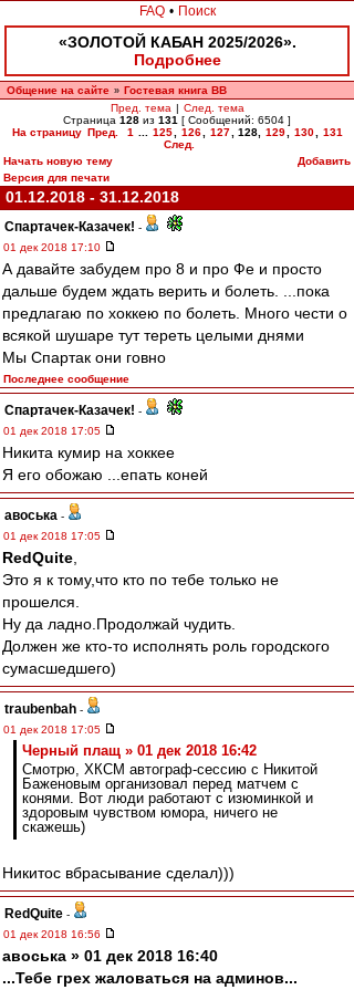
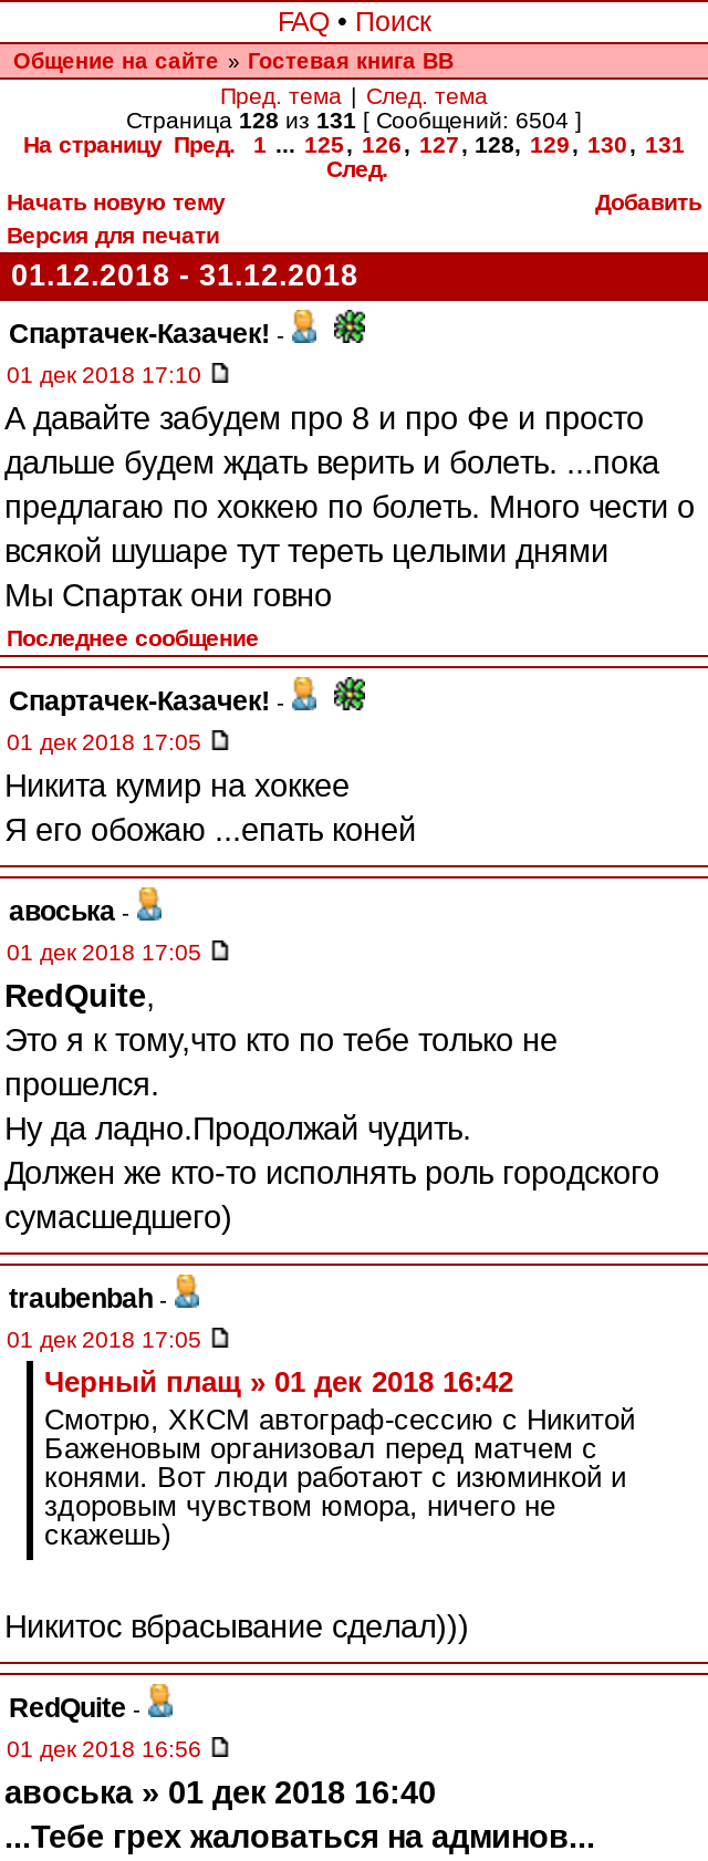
- «ЗОЛОТОЙ КАБАН 2025/2026».
- Подробнее
